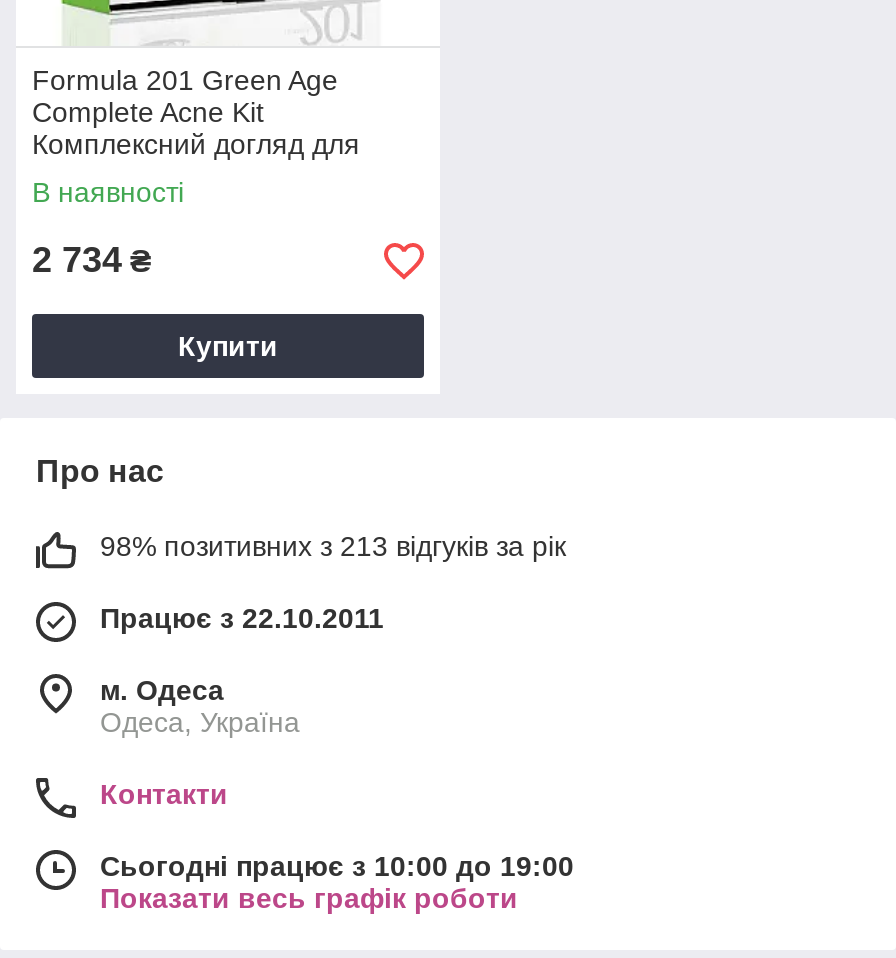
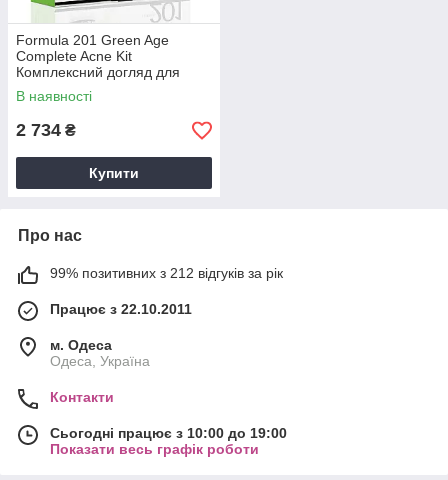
- 98% позитивних з 213 відгуків за рік
+ 99% позитивних з 212 відгуків за рік
